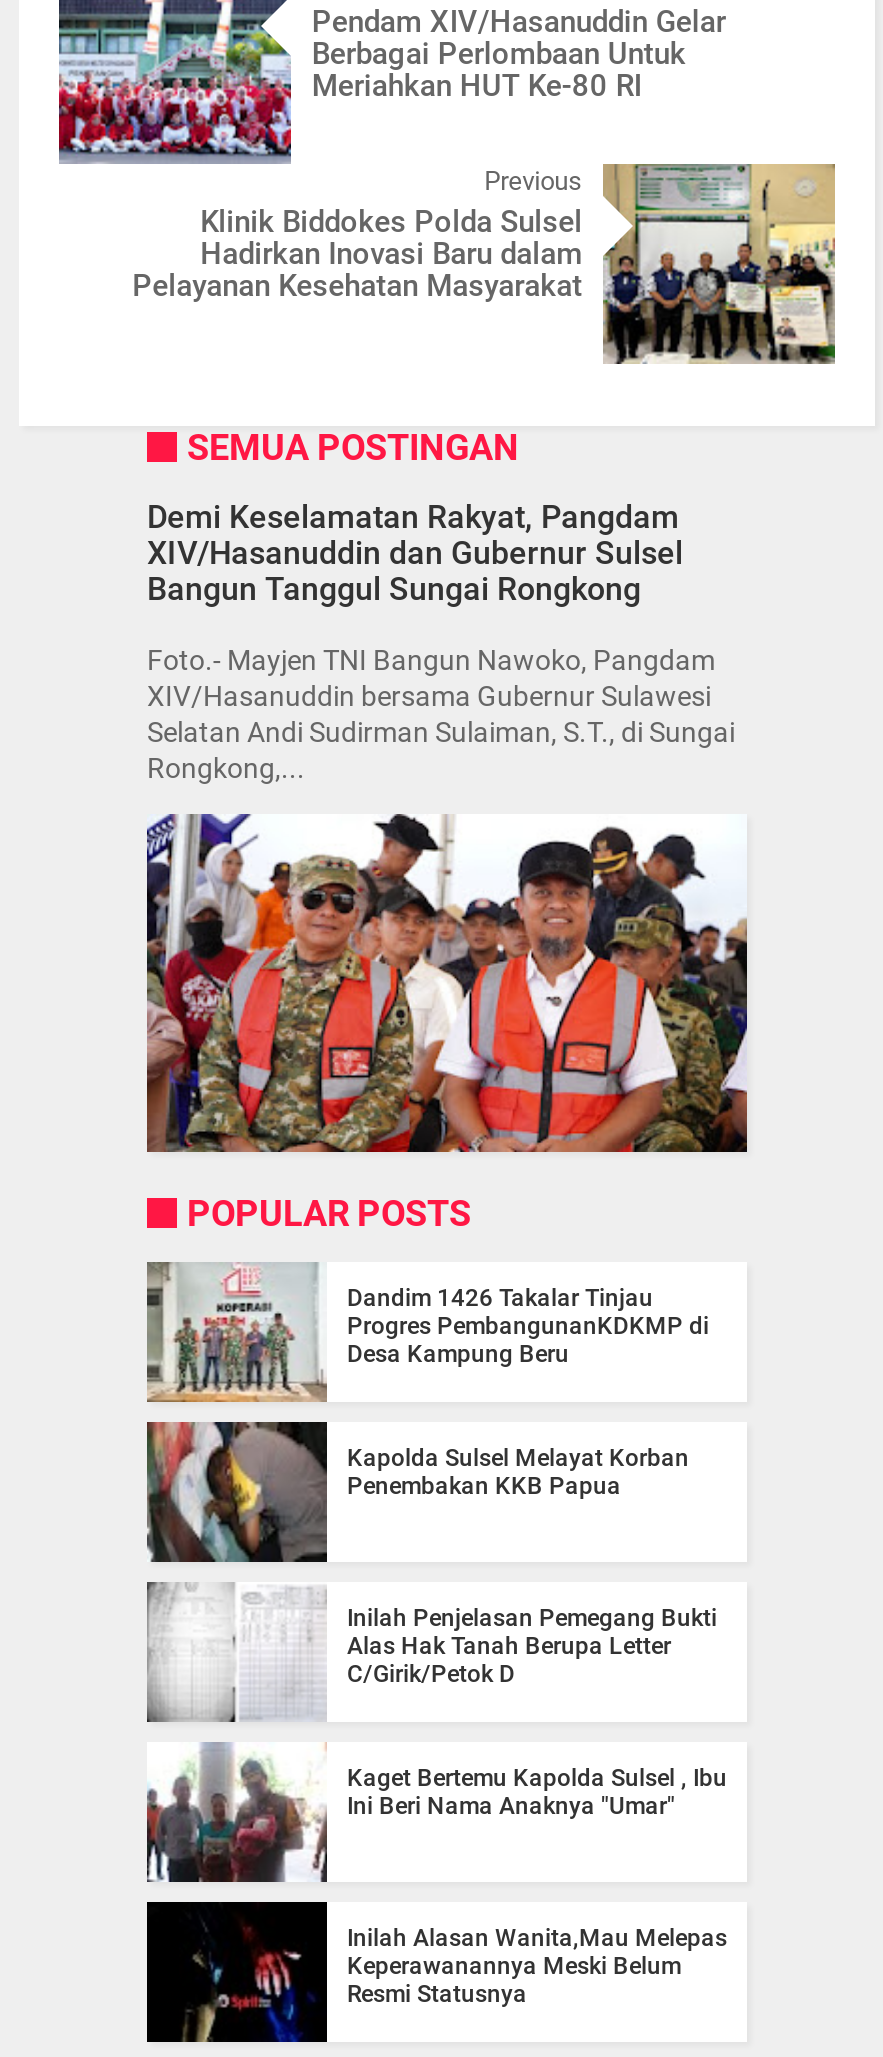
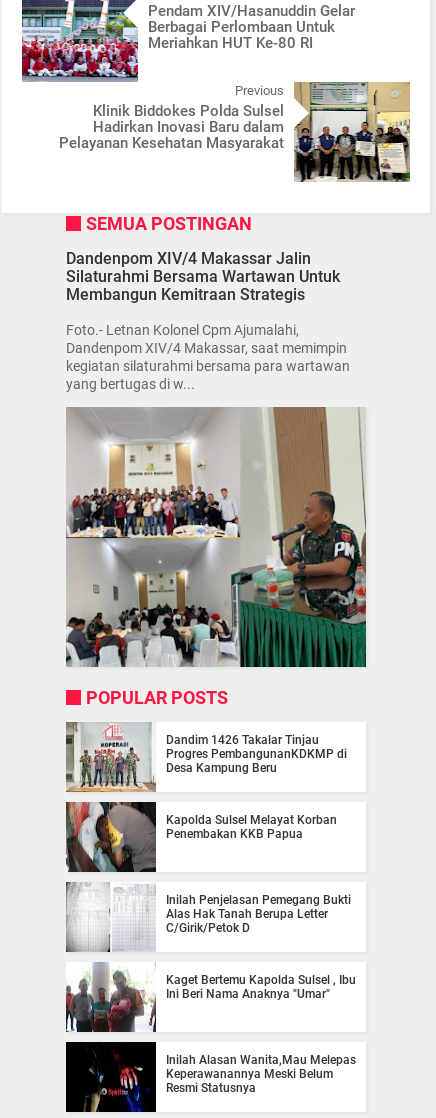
- Demi Keselamatan Rakyat, Pangdam
- XIV/Hasanuddin dan Gubernur Sulsel
- Bangun Tanggul Sungai Rongkong
+ Dandenpom XIV/4 Makassar Jalin
+ Silaturahmi Bersama Wartawan Untuk
+ Membangun Kemitraan Strategis

- Foto.- Mayjen TNI Bangun Nawoko, Pangdam
- XIV/Hasanuddin bersama Gubernur Sulawesi
- Selatan Andi Sudirman Sulaiman, S.T., di Sungai
- Rongkong,...
+ Foto.- Letnan Kolonel Cpm Ajumalahi,
+ Dandenpom XIV/4 Makassar, saat memimpin
+ kegiatan silaturahmi bersama para wartawan
+ yang bertugas di w...

- [image]
+ [image]
